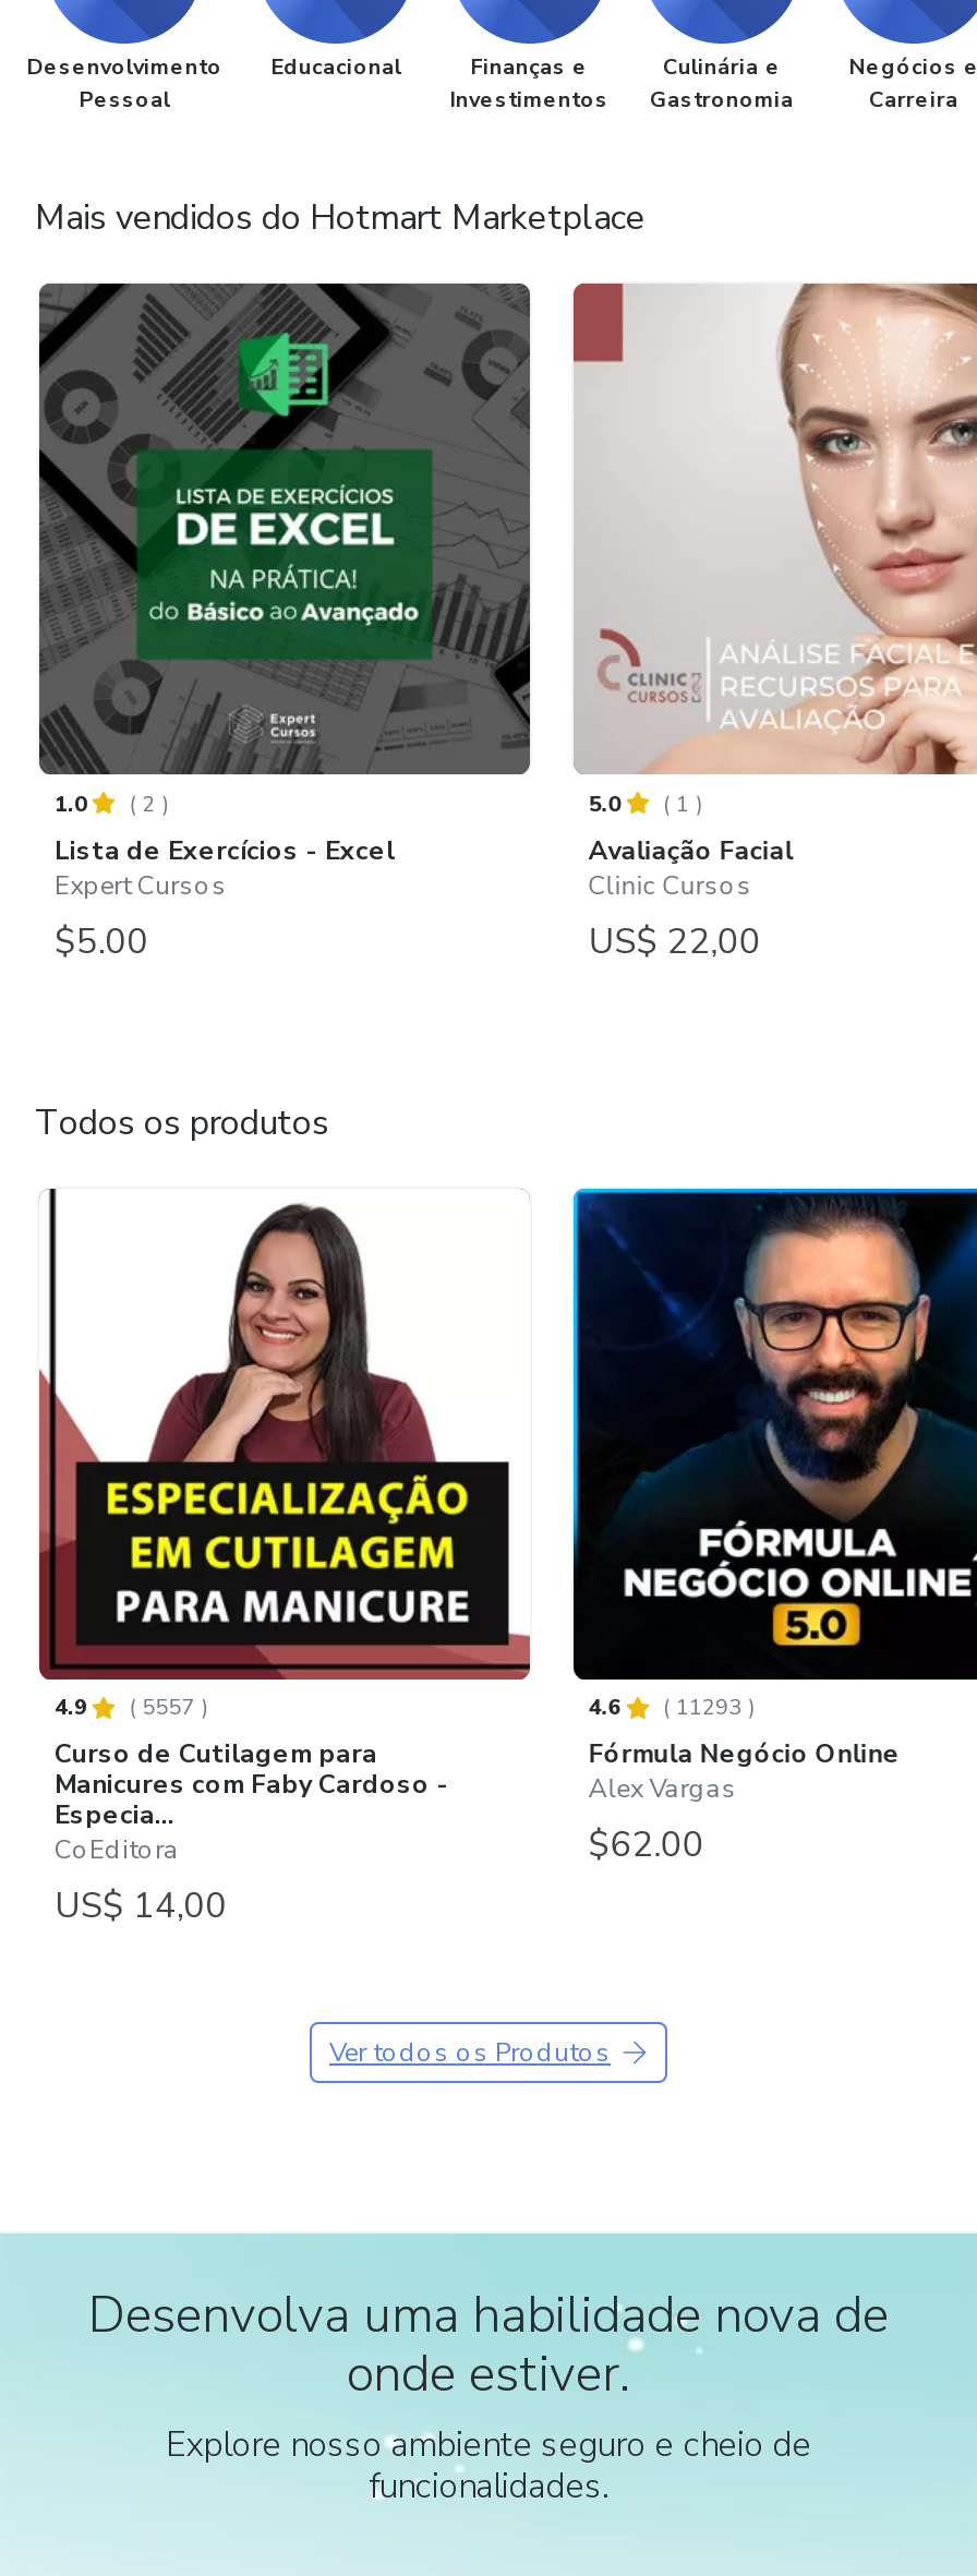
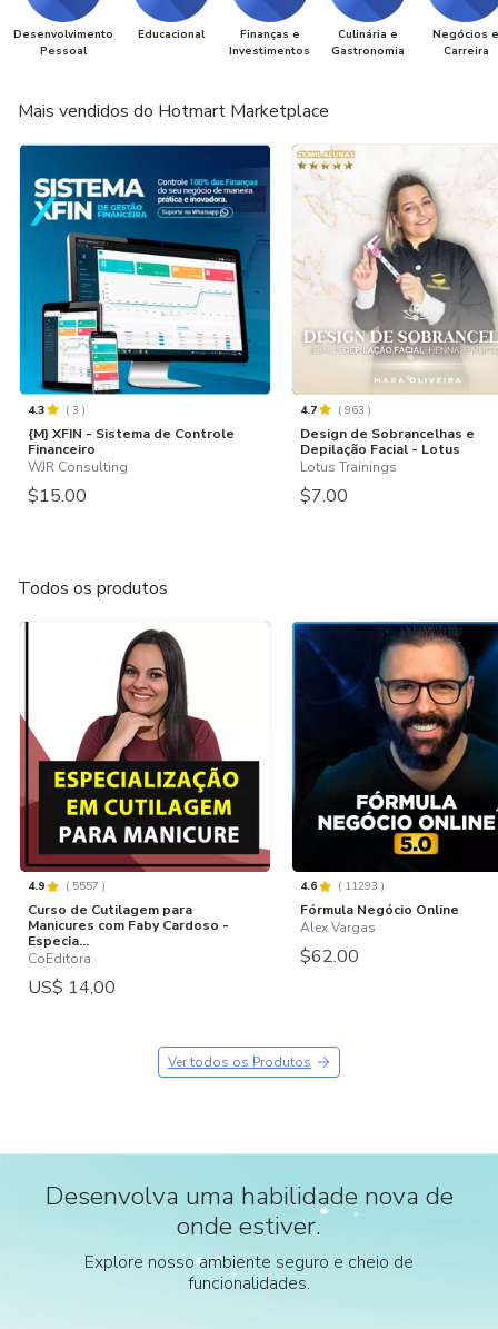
- [image]
- 1.0
- (2)
- Lista de Exercícios - Excel
- Expert Cursos
- $5.00
+ [image]
+ 4.3
+ (3)
+ {M} XFIN - Sistema de Controle
+ Financeiro
+ WJR Consulting
+ $15.00

- [image]
- 5.0
- (1)
- Avaliação Facial
- Clinic Cursos
- US$ 22,00
+ [image]
+ 4.7
+ (963)
+ Design de Sobrancelhas e
+ Depilação Facial - Lotus
+ Lotus Trainings
+ $7.00
